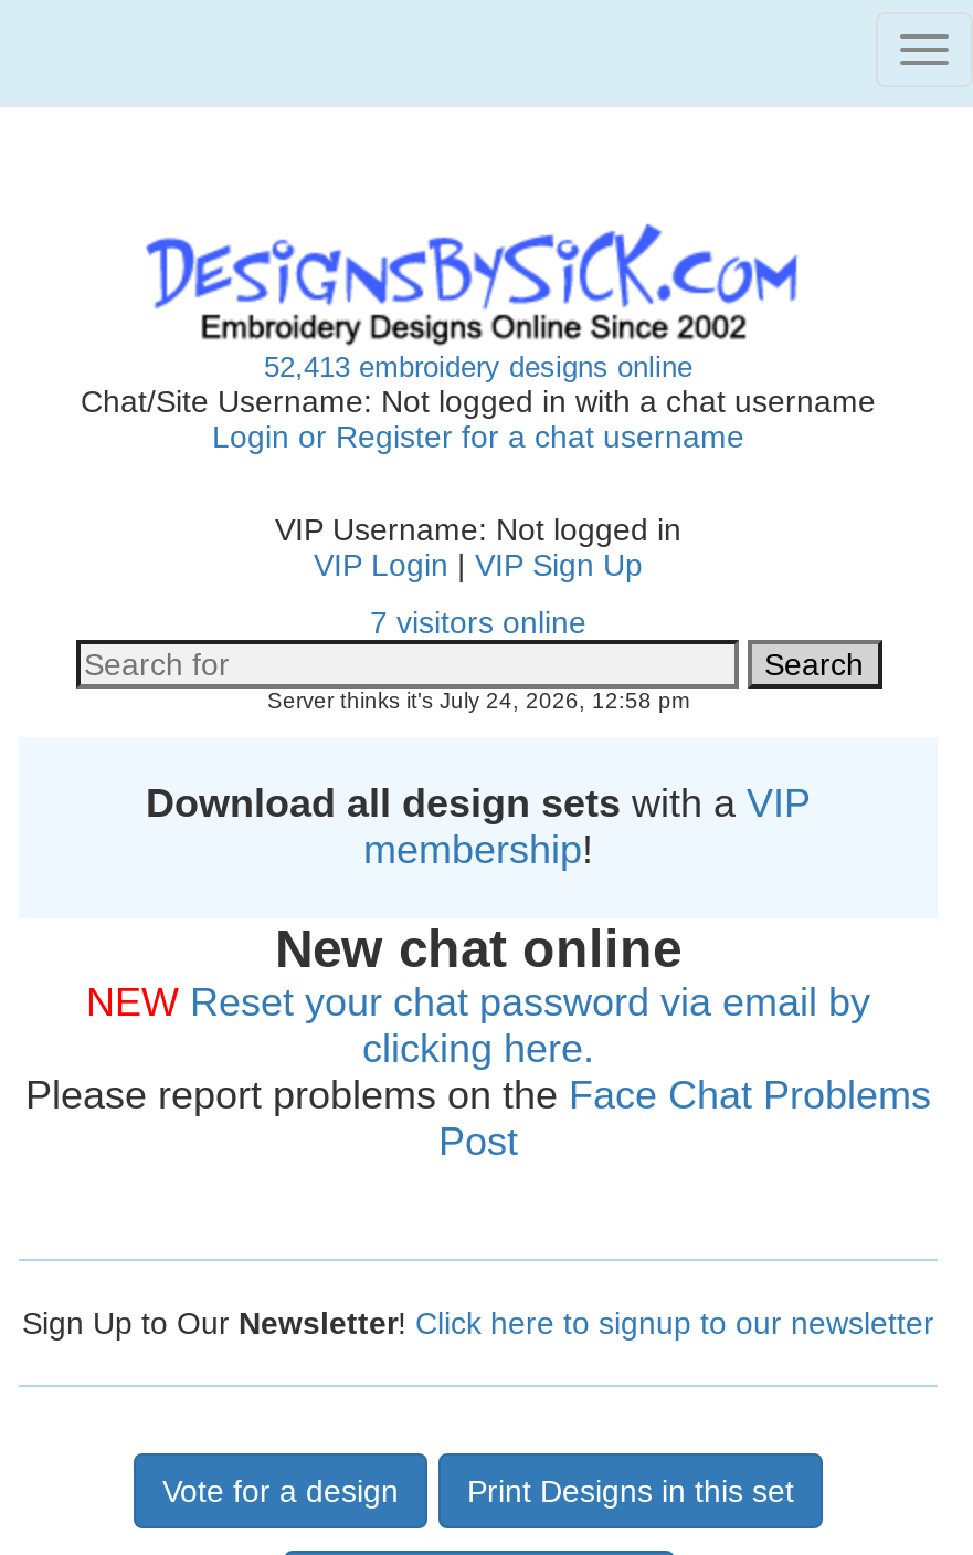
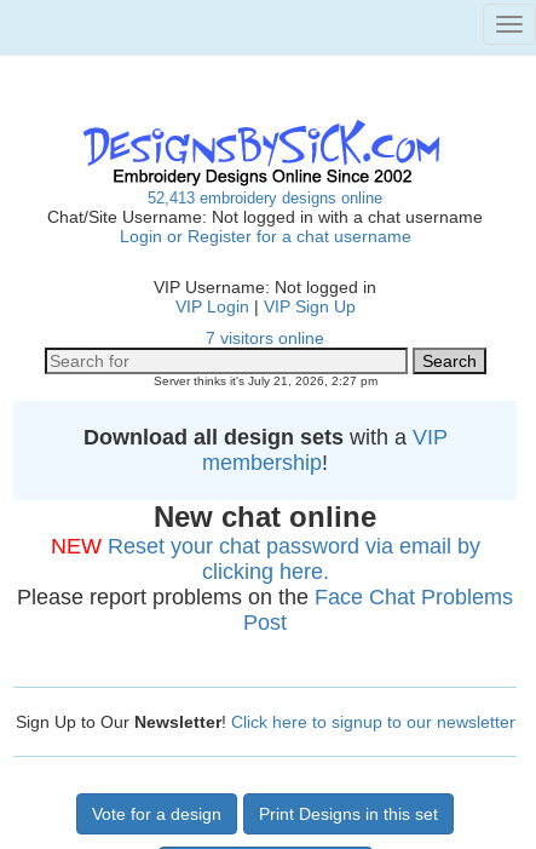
- Server thinks it's July 24, 2026, 12:58 pm
+ Server thinks it's July 21, 2026, 2:27 pm
